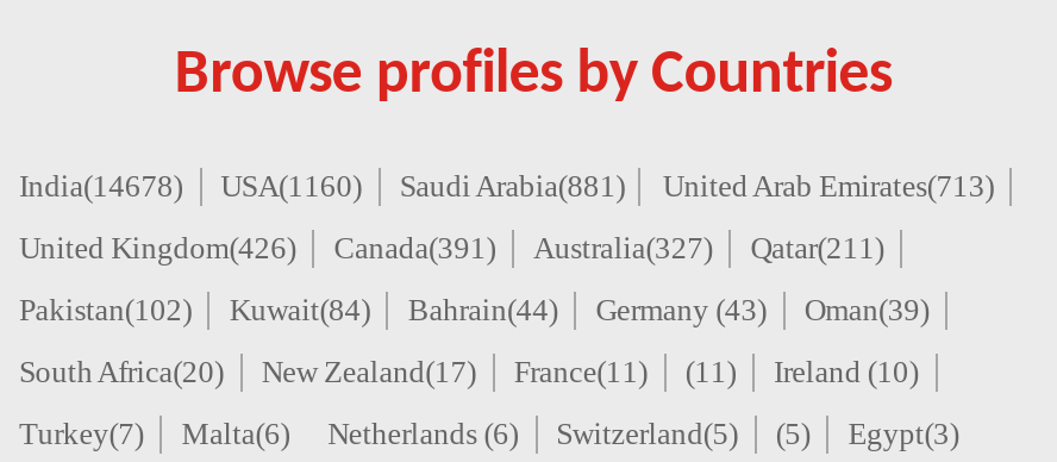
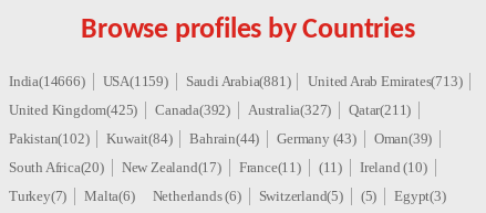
- India(14678)
- USA(1160)
+ India(14666)
+ USA(1159)

- United Kingdom(426)
- Canada(391)
+ United Kingdom(425)
+ Canada(392)
